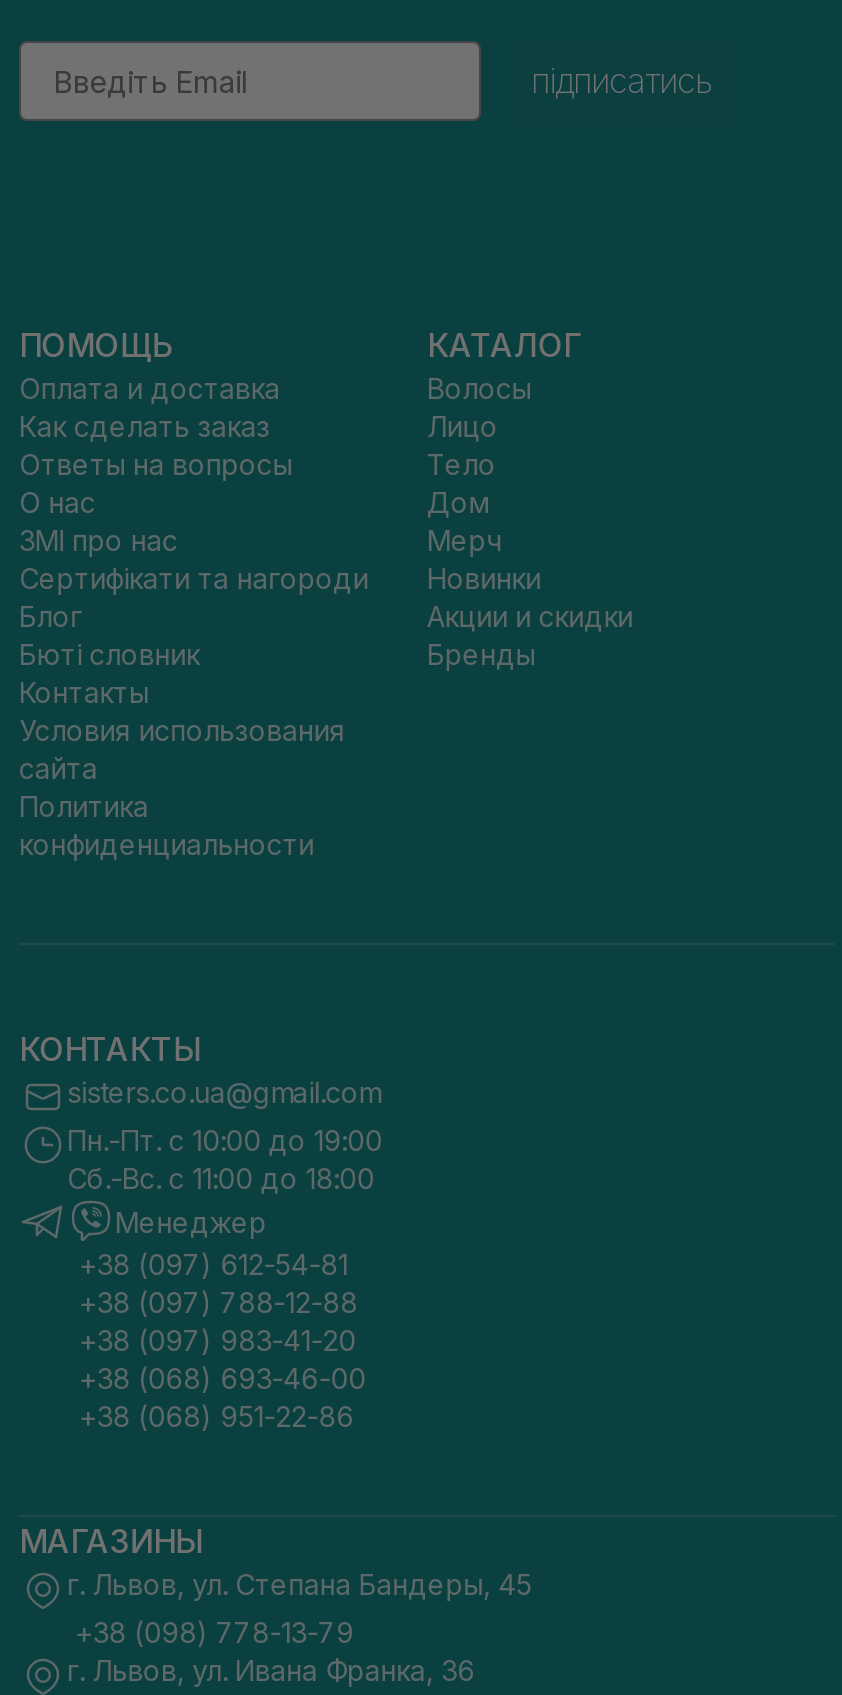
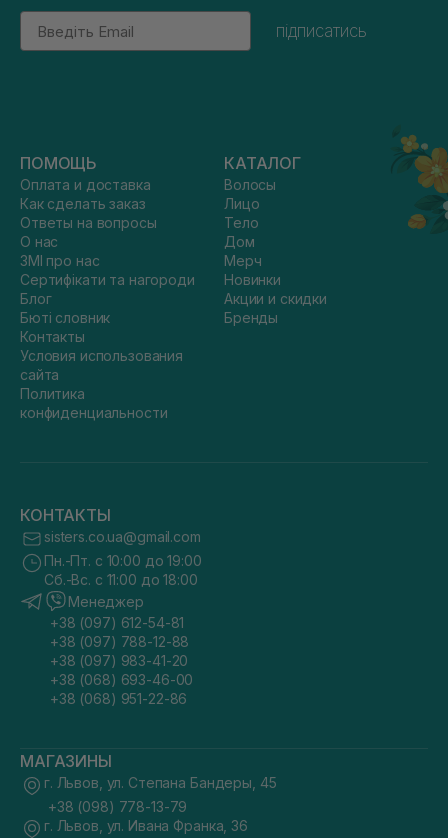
+ [image]
